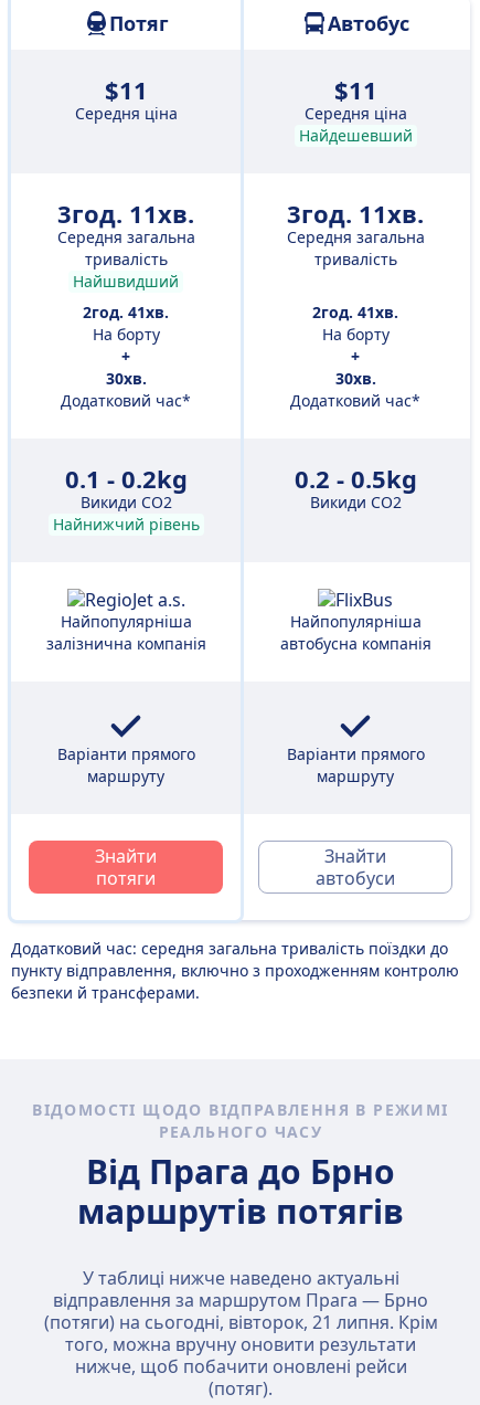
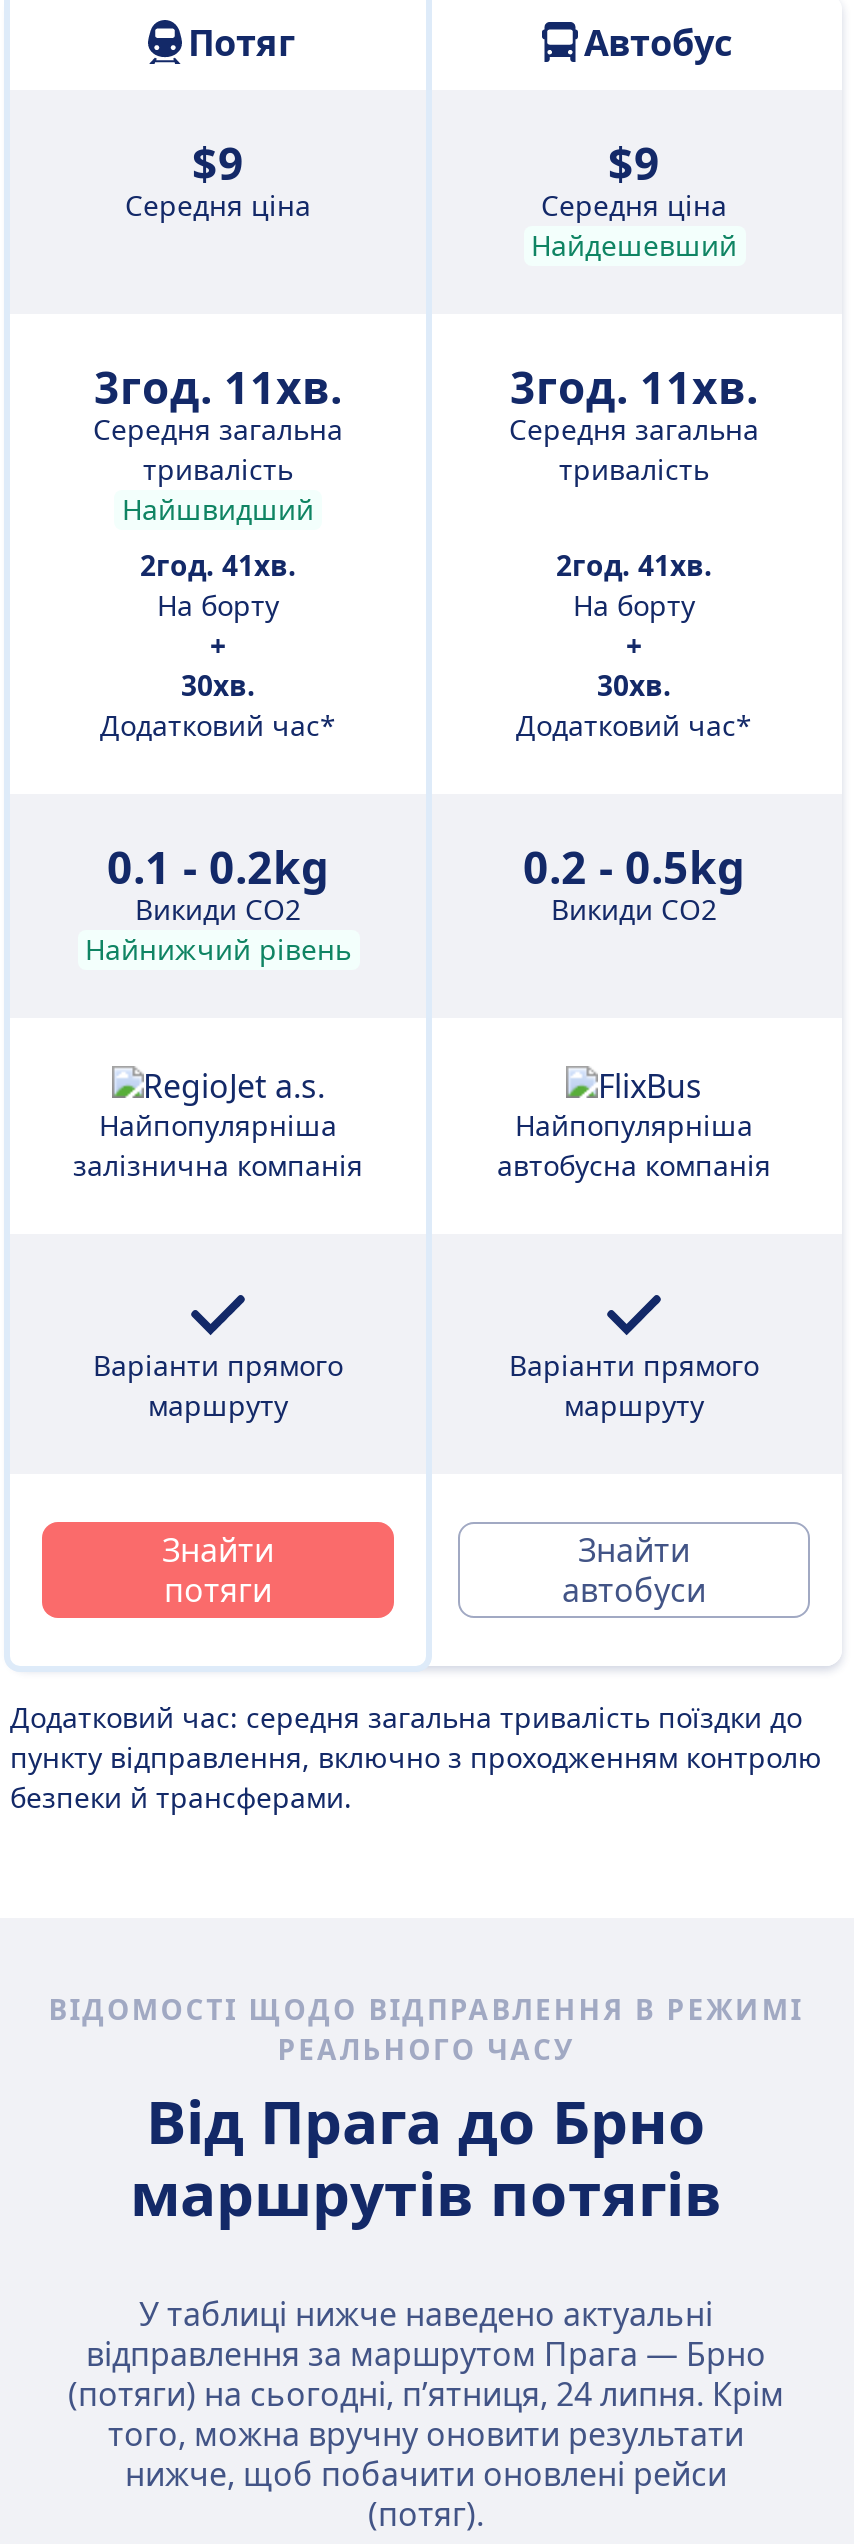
- $11
+ $9

- $11
+ $9

- (потяги) на сьогодні,вівторок, 21 липня. Крім
+ (потяги) на сьогодні,пʼятниця, 24 липня. Крім
